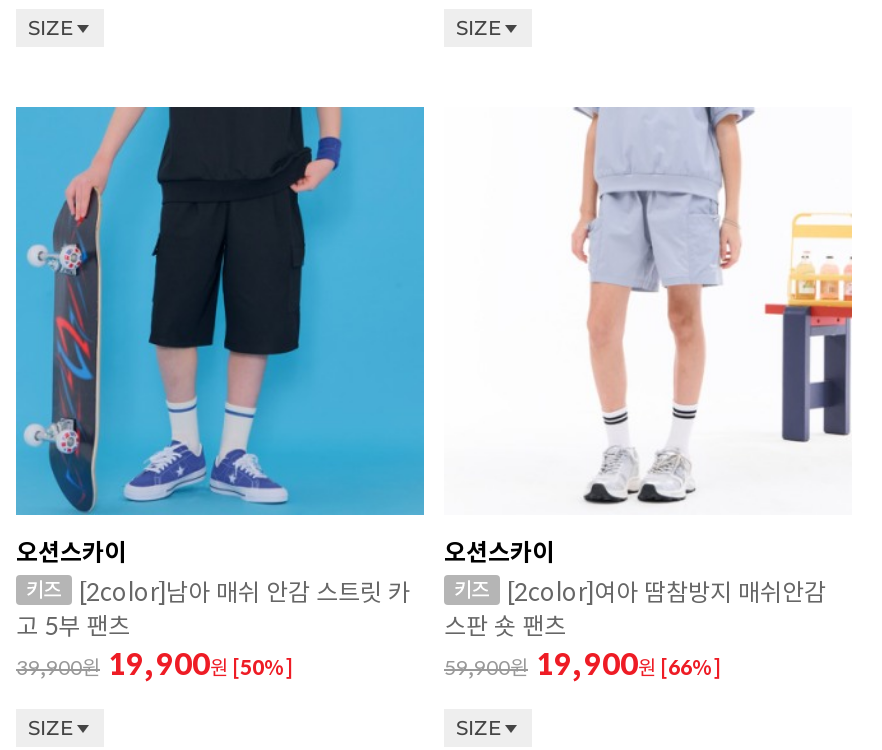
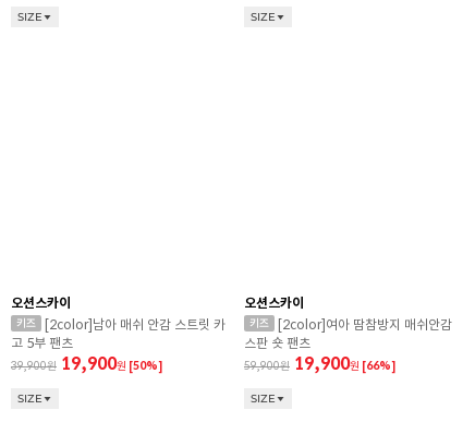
- [image]

- [image]
